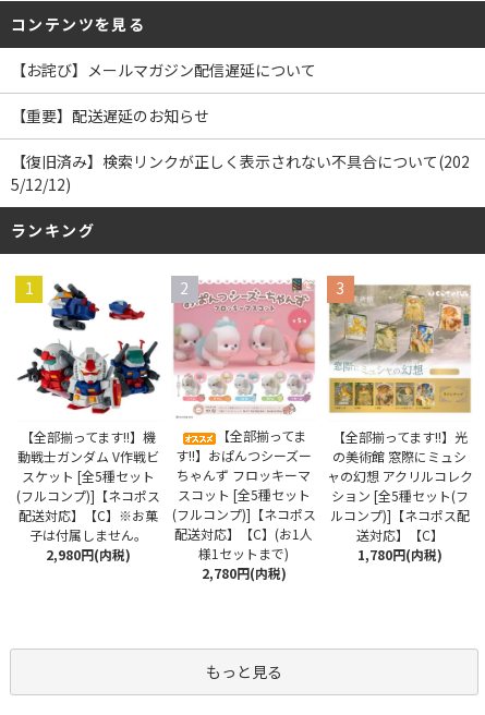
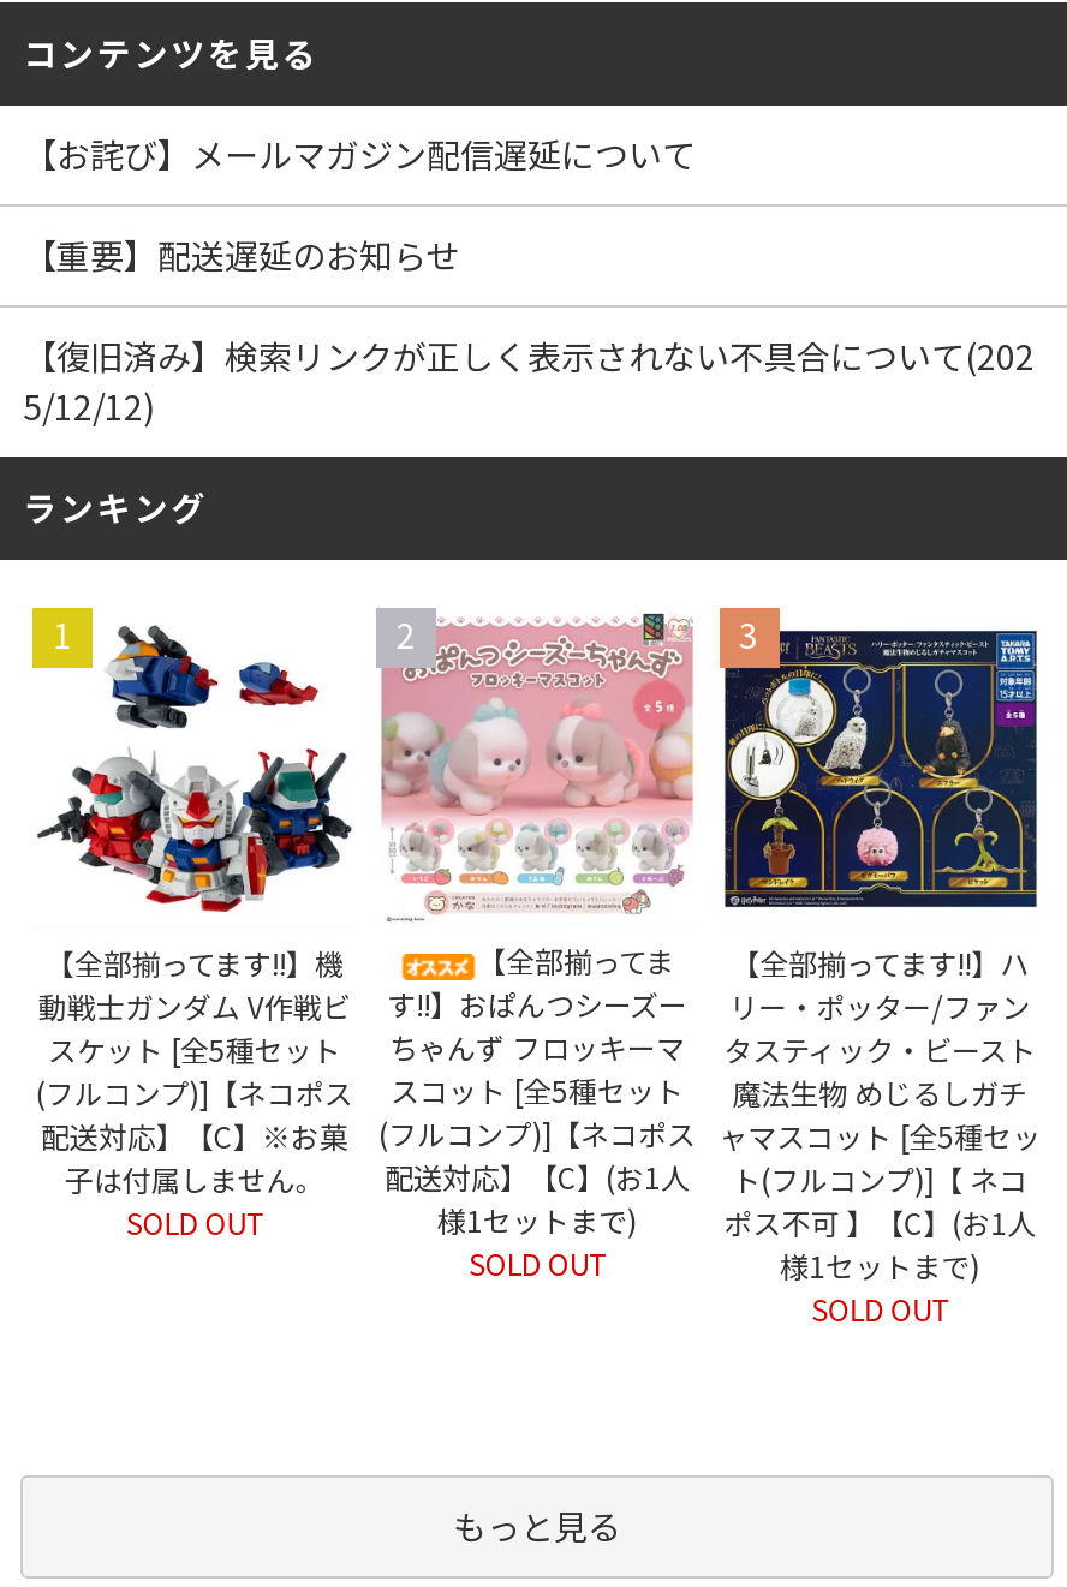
- [image]
- 【全部揃ってます!!】光
- の美術館 窓際にミュシ
- ャの幻想 アクリルコレク
- ション [全5種セット(フ
- ルコンプ)]【ネコポス配
- 送対応】【C】
- 1,780円(内税)
+ [image]
+ 【全部揃ってます!!】ハ
+ リー・ポッター/ファン
+ タスティック・ビースト
+ 魔法生物 めじるしガチ
+ ャマスコット [全5種セッ
+ ト(フルコンプ)]【 ネコ
+ ポス不可 】【C】(お1人
+ 様1セットまで)
+ SOLD OUT

- 2,980円(内税)
+ SOLD OUT

- 2,780円(内税)
+ SOLD OUT
